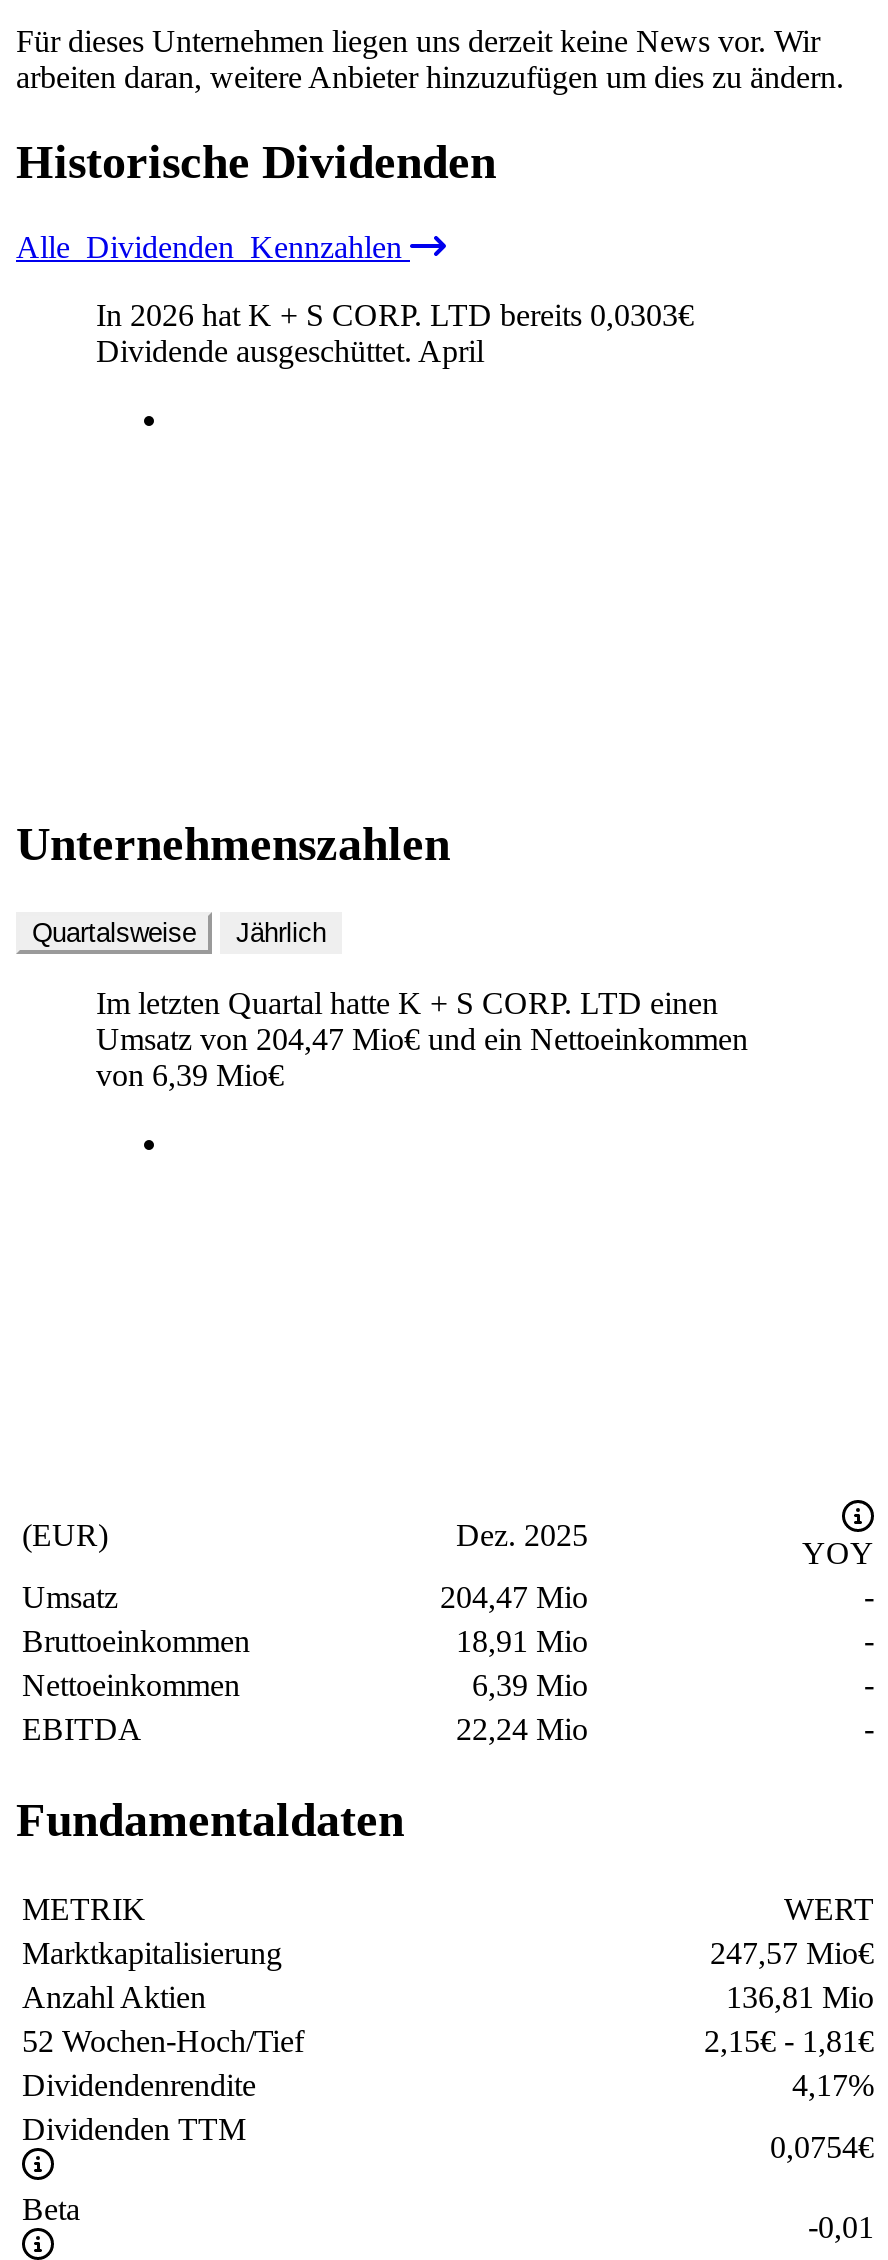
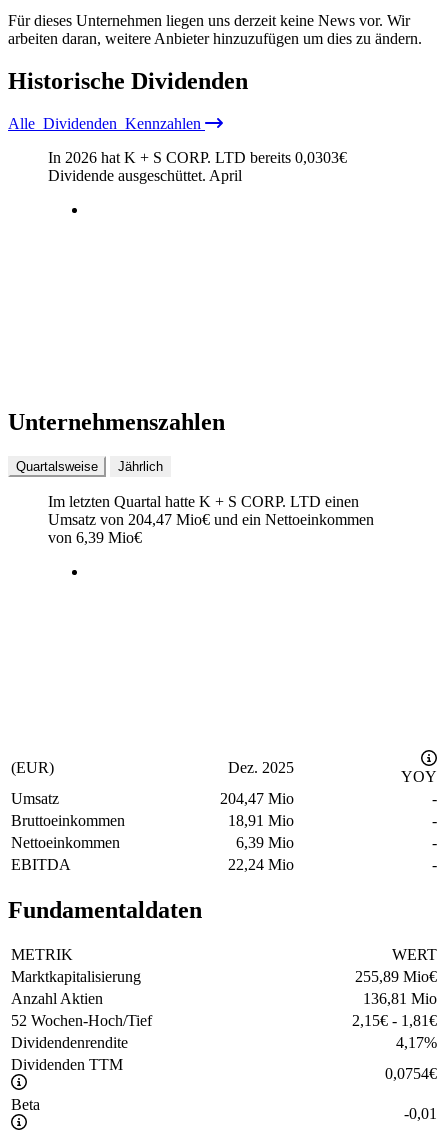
- 247,57 Mio€
+ 255,89 Mio€
